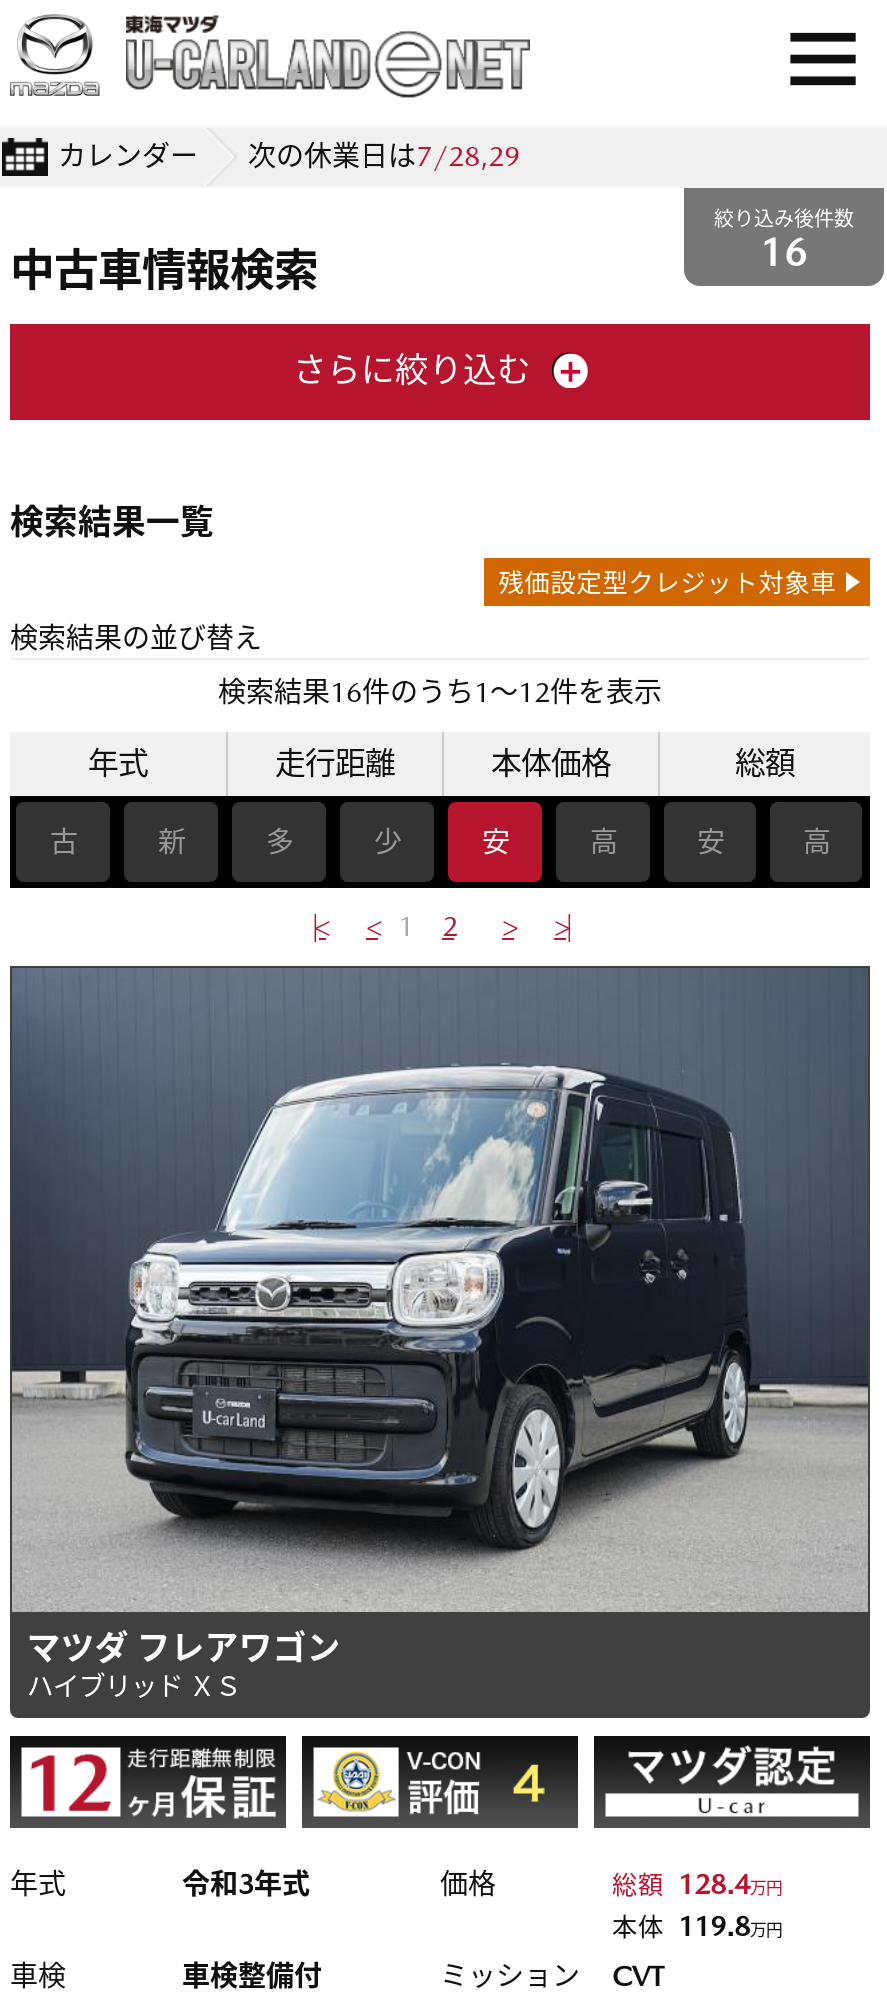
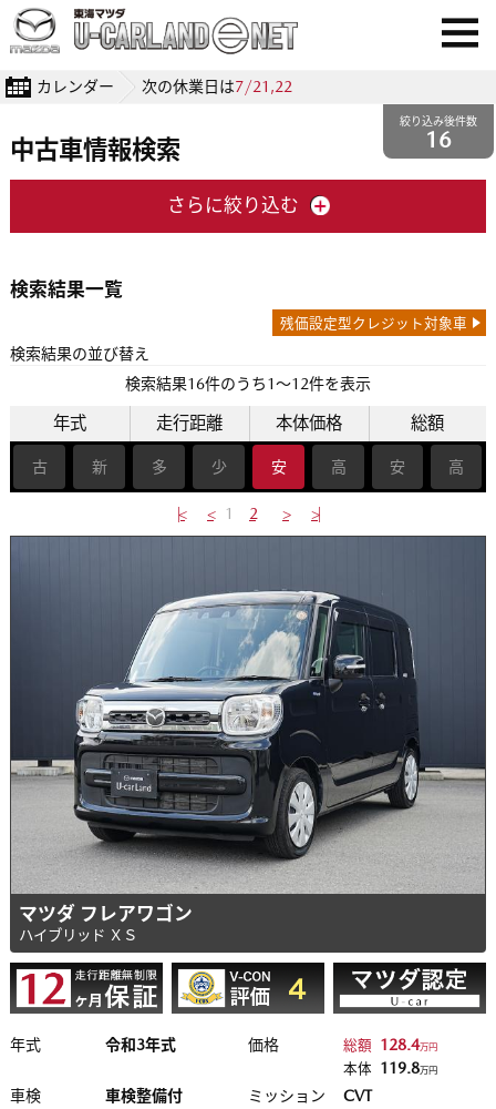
- 次の休業日は7/28,29
+ 次の休業日は7/21,22
